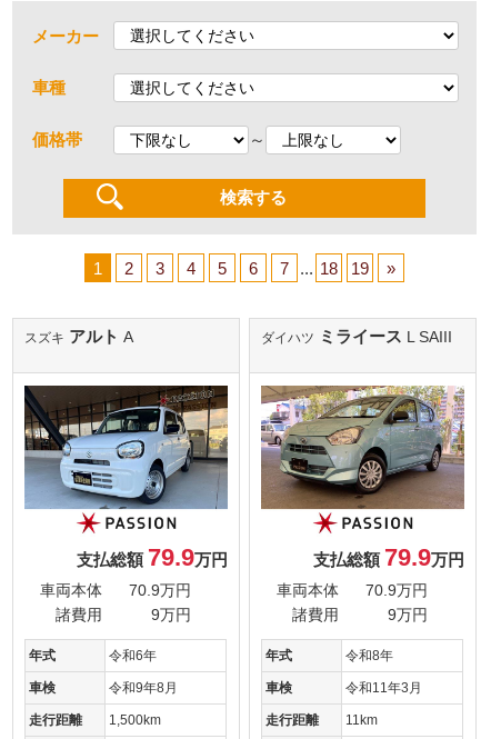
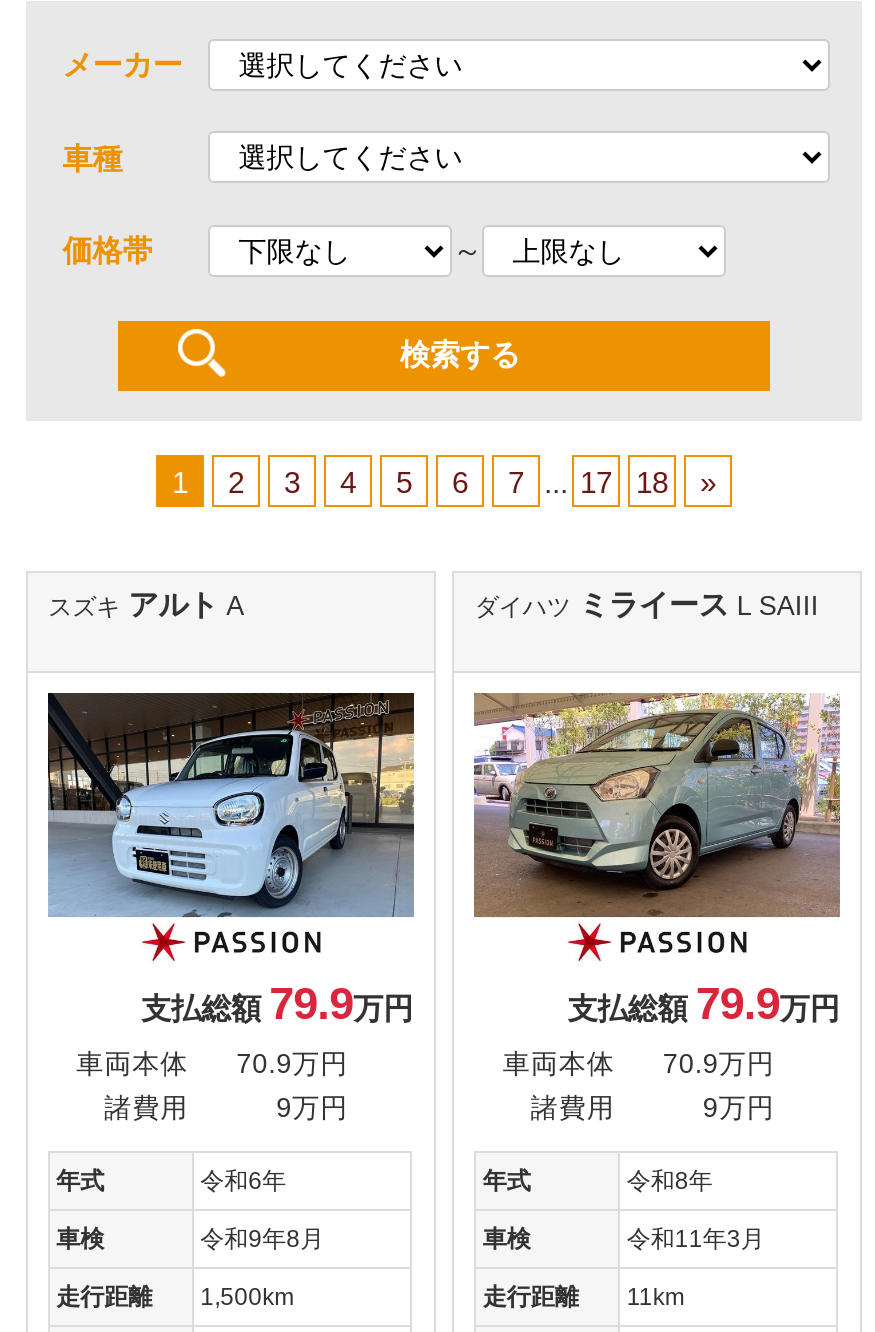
- 7 ... 18
+ 7 ... 17

- 19
+ 18
